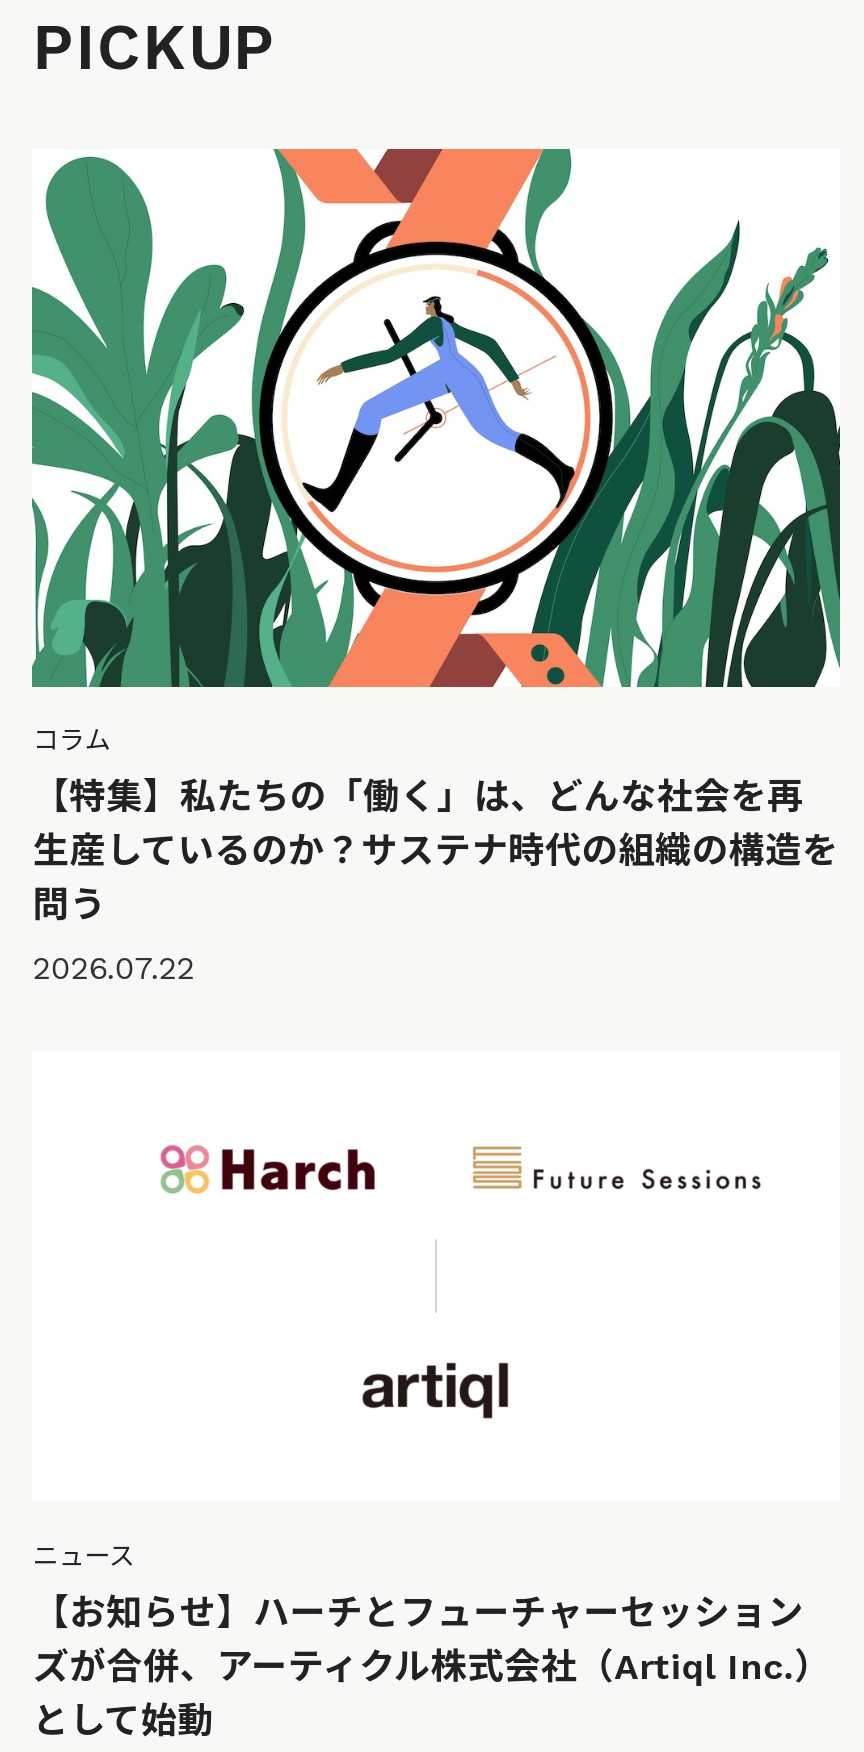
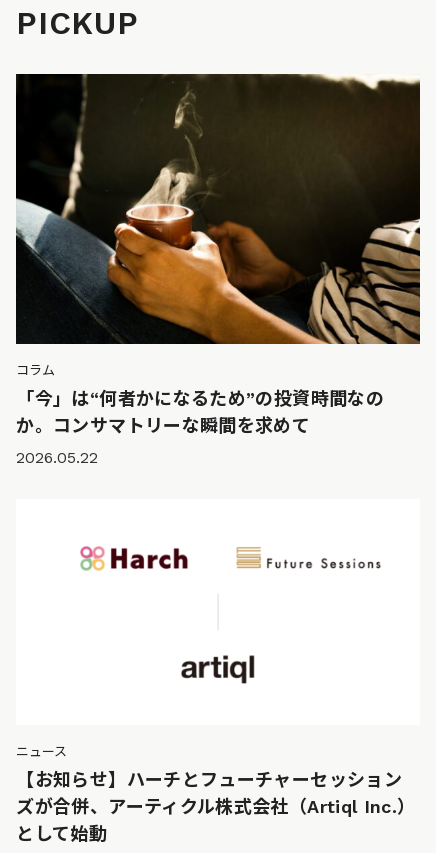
- [image]
+ [image]

- 【特集】私たちの「働く」は、どんな社会を再
- 生産しているのか？サステナ時代の組織の構造を
- 問う
+ 「今」は“何者かになるため”の投資時間なの
+ か。コンサマトリーな瞬間を求めて

- 2026.07.22
+ 2026.05.22
